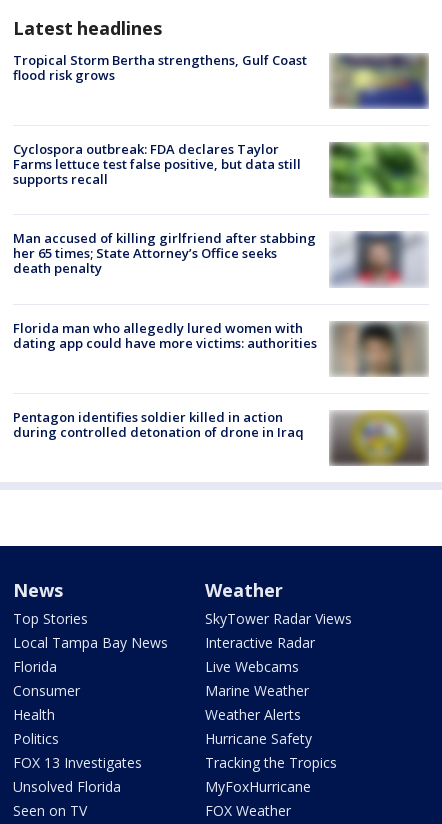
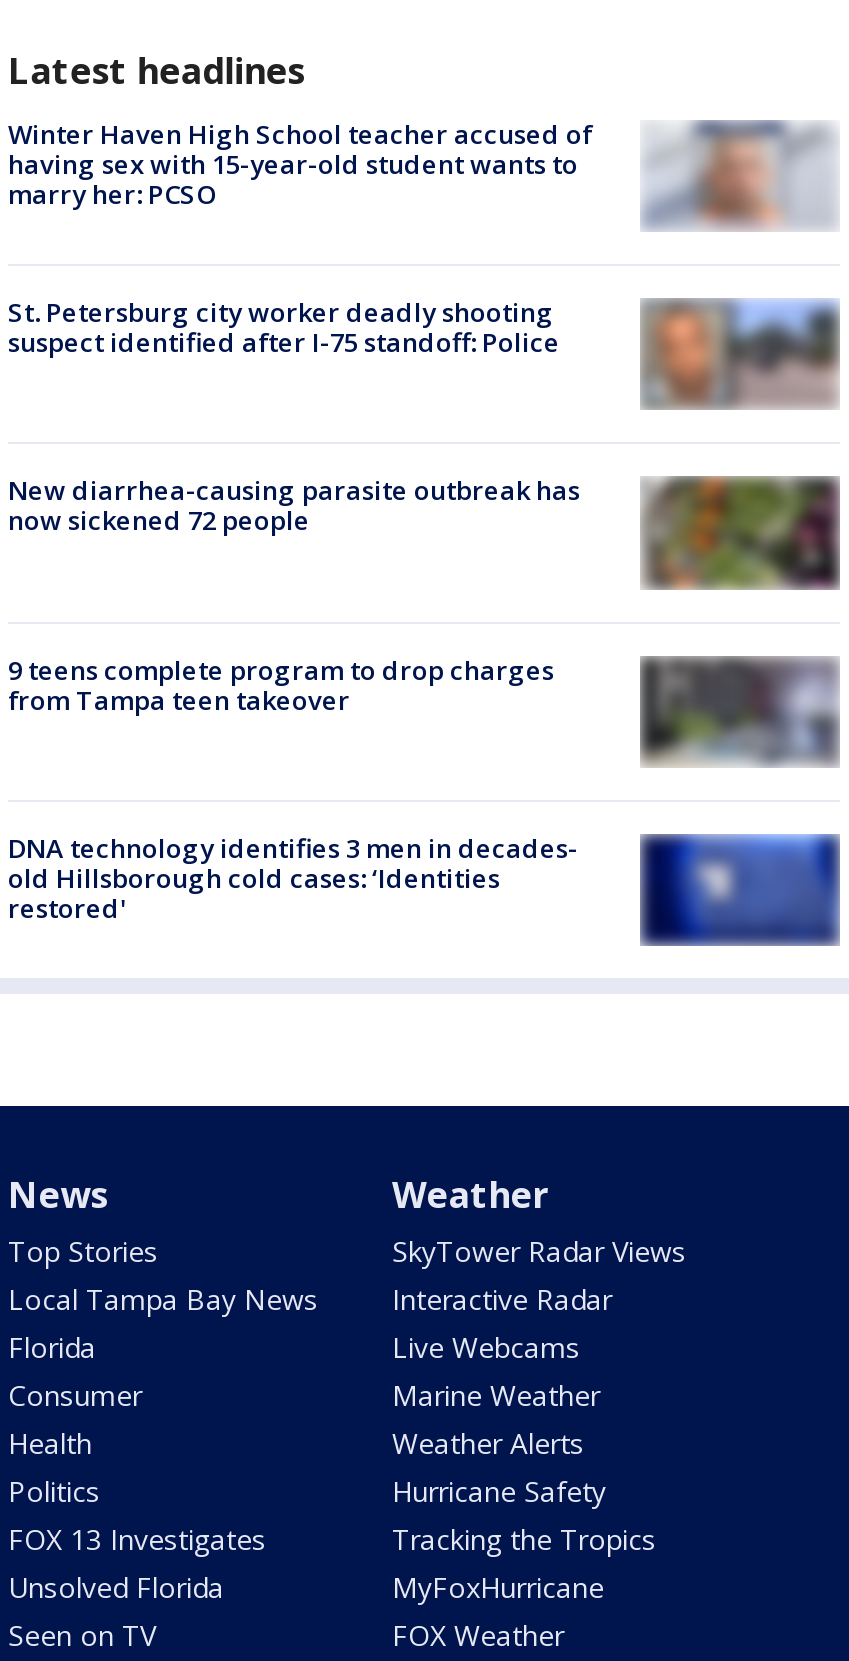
- [image]
- Tropical Storm Bertha strengthens, Gulf Coast
- flood risk grows
+ [image]
+ Winter Haven High School teacher accused of
+ having sex with 15-year-old student wants to
+ marry her: PCSO

- Cyclospora outbreak: FDA declares Taylor
- Farms lettuce test false positive, but data still
- supports recall
+ St. Petersburg city worker deadly shooting
+ suspect identified after I-75 standoff: Police

- [image]
+ [image]

- [image]
- Man accused of killing girlfriend after stabbing
- her 65 times; State Attorney’s Office seeks
- death penalty
+ [image]
+ New diarrhea-causing parasite outbreak has
+ now sickened 72 people

- Florida man who allegedly lured women with
- dating app could have more victims: authorities
+ 9 teens complete program to drop charges
+ from Tampa teen takeover

- [image]
+ [image]

- [image]
- Pentagon identifies soldier killed in action
- during controlled detonation of drone in Iraq
+ [image]
+ DNA technology identifies 3 men in decades-
+ old Hillsborough cold cases: ‘Identities
+ restored'
